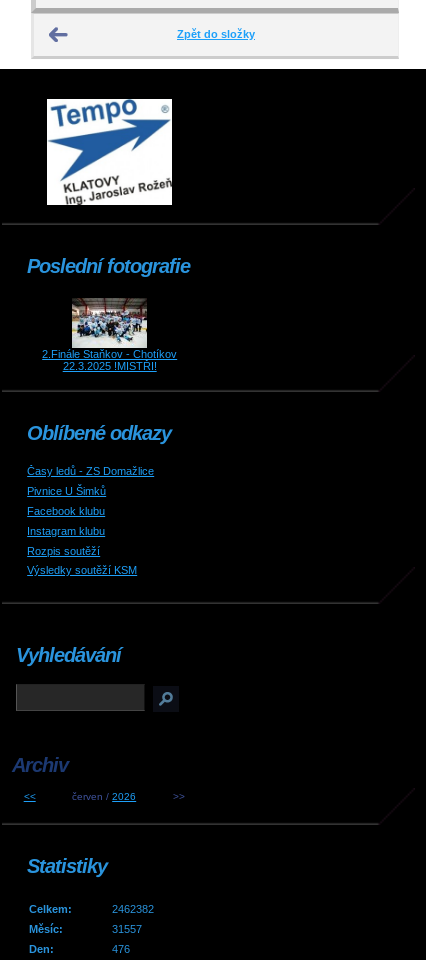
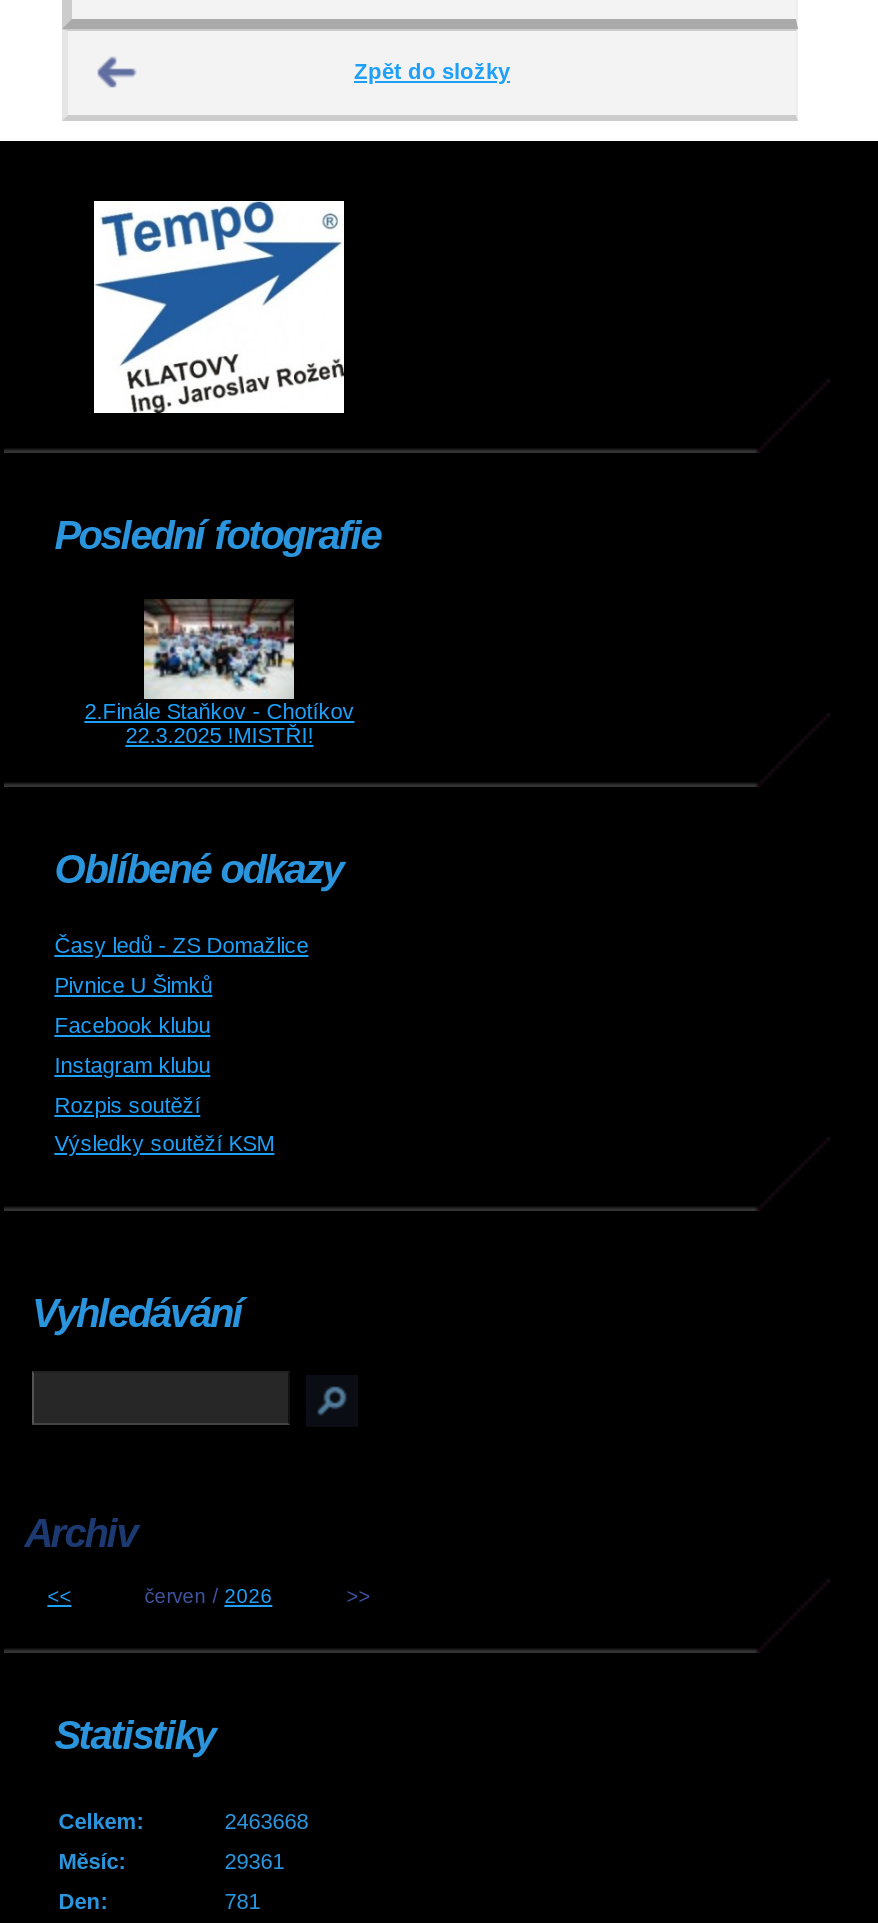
- 2462382
+ 2463668

- 31557
+ 29361

- 476
+ 781
